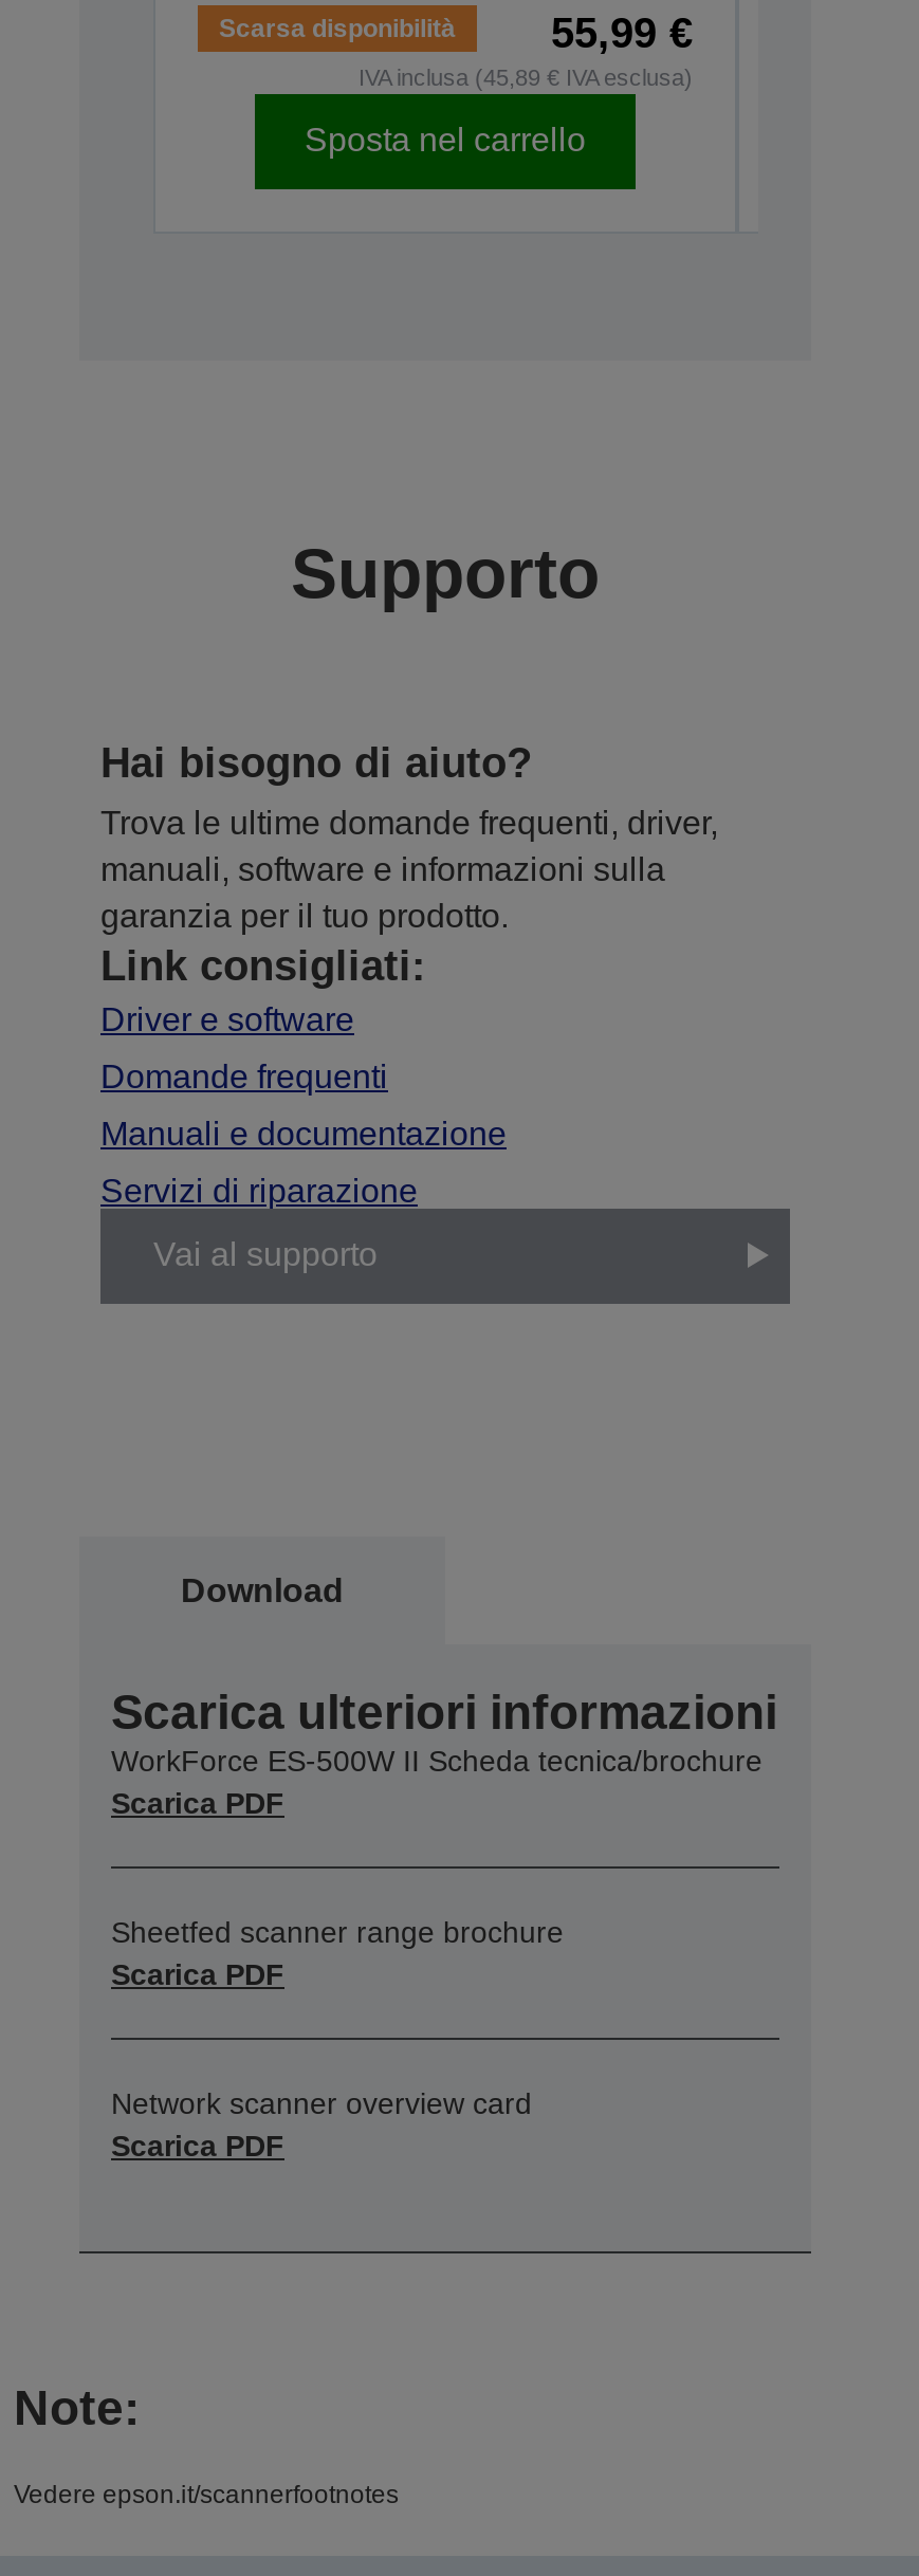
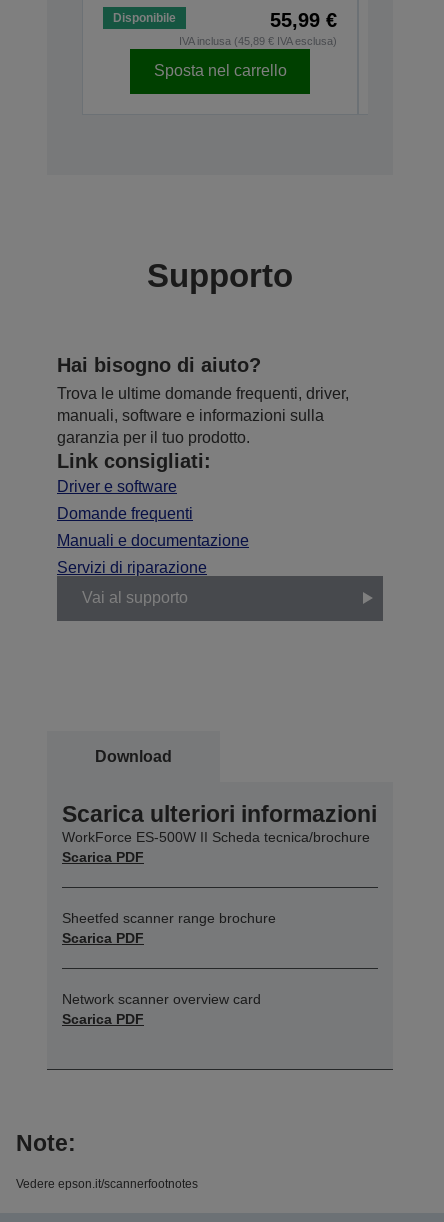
- Scarsa disponibilità
+ Disponibile
